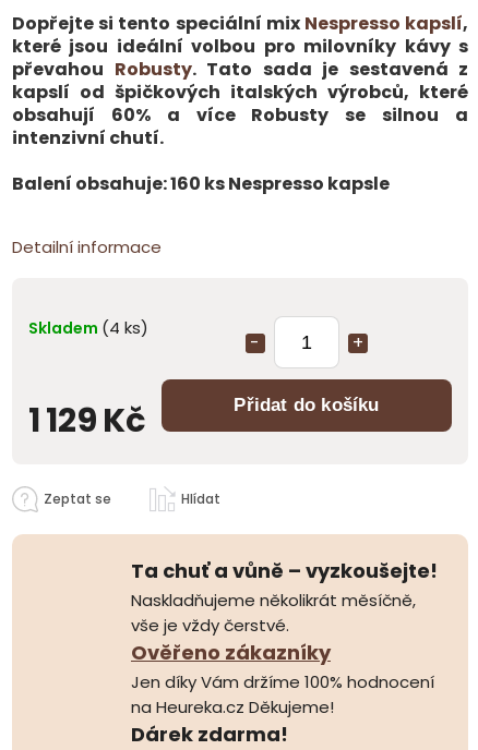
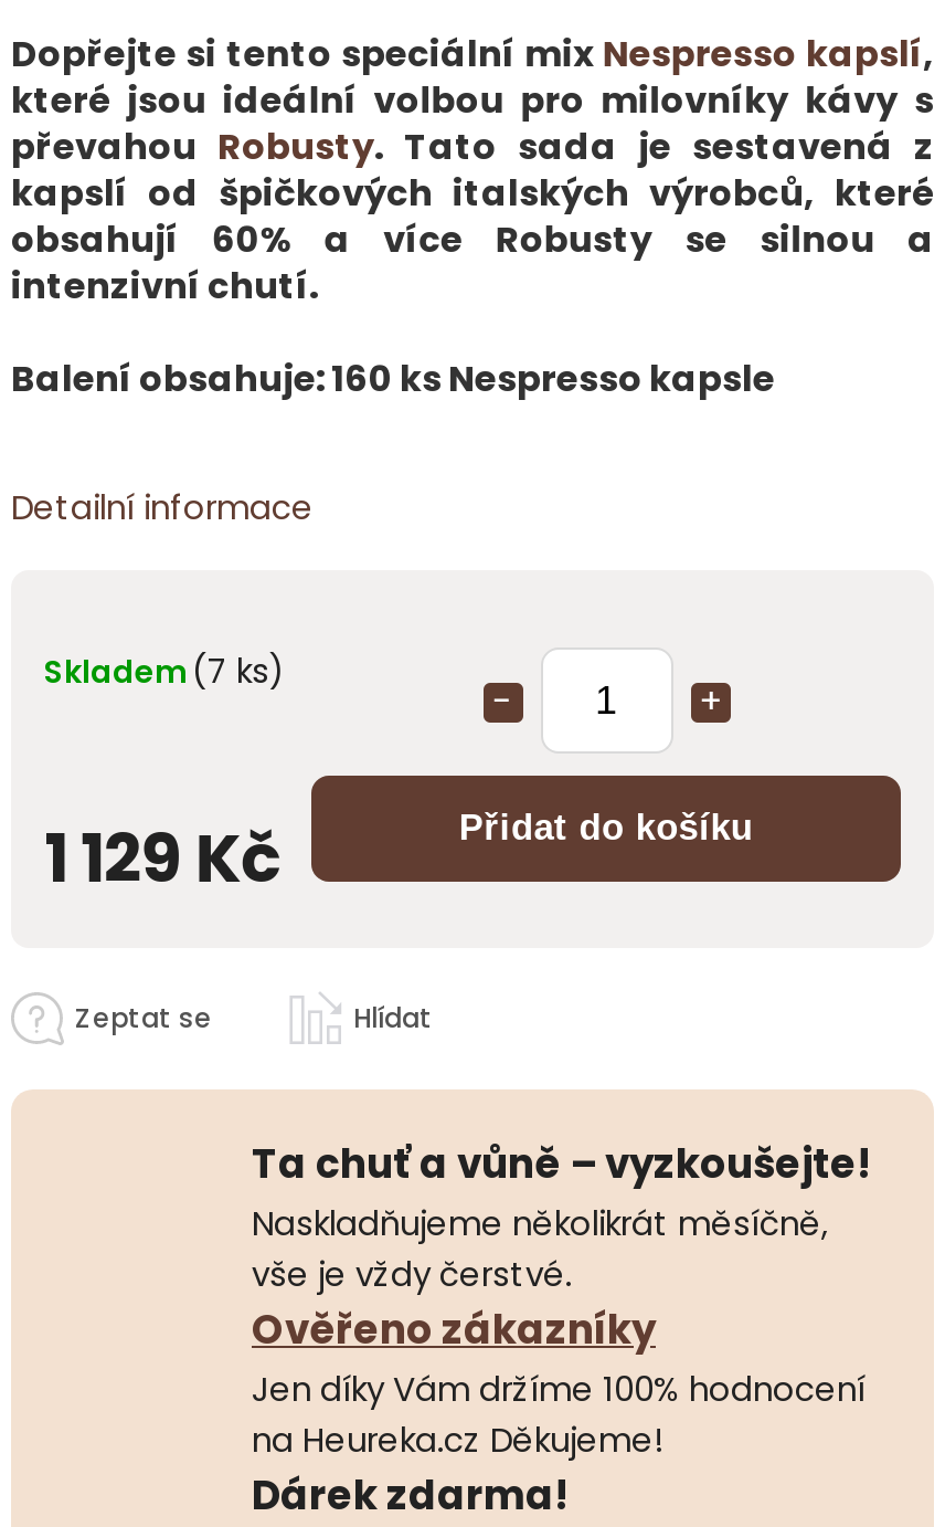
- Skladem (4 ks)
+ Skladem (7 ks)
